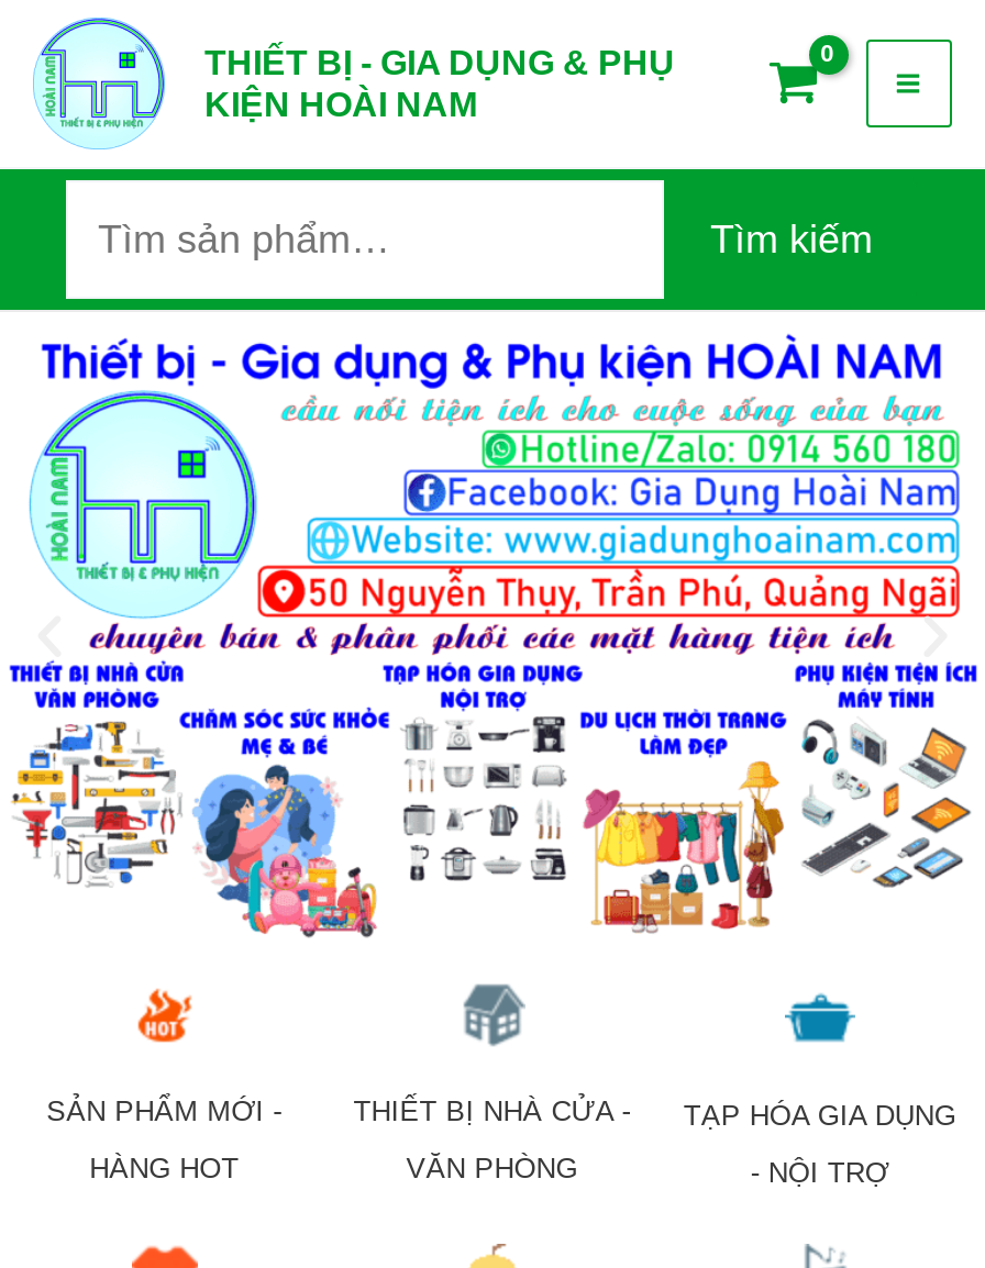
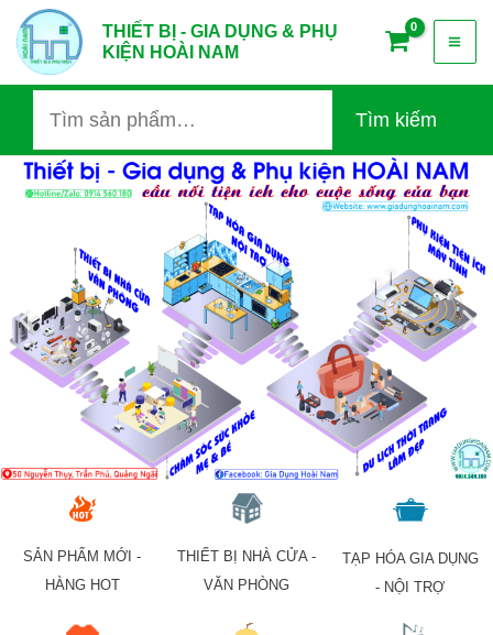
- [image]
+ [image]
